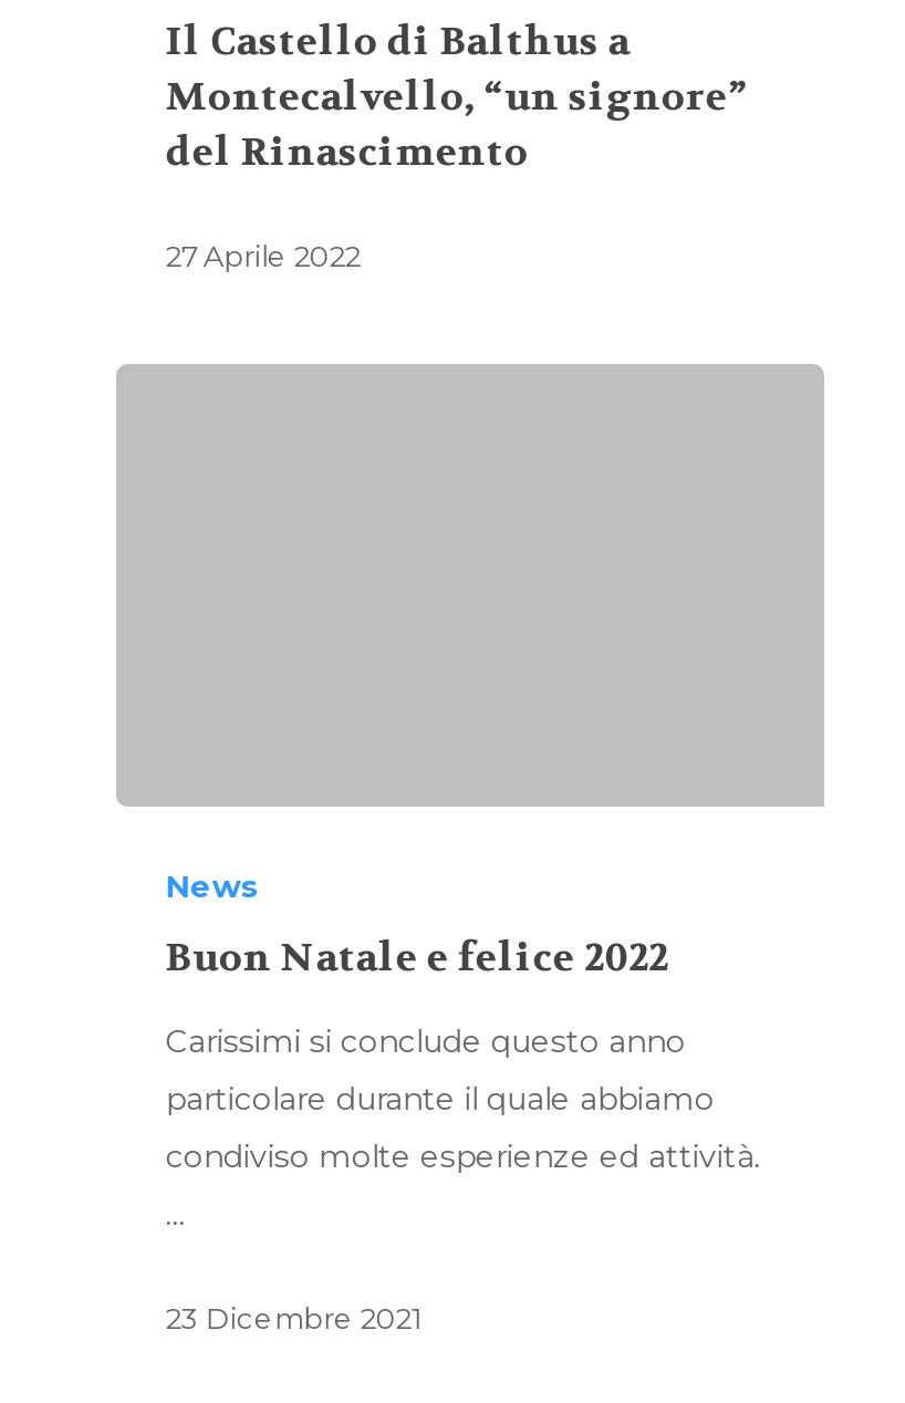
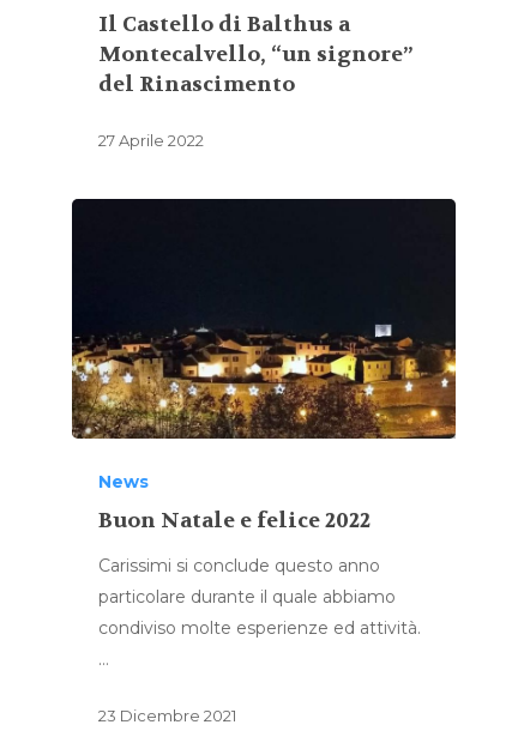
+ [image]
